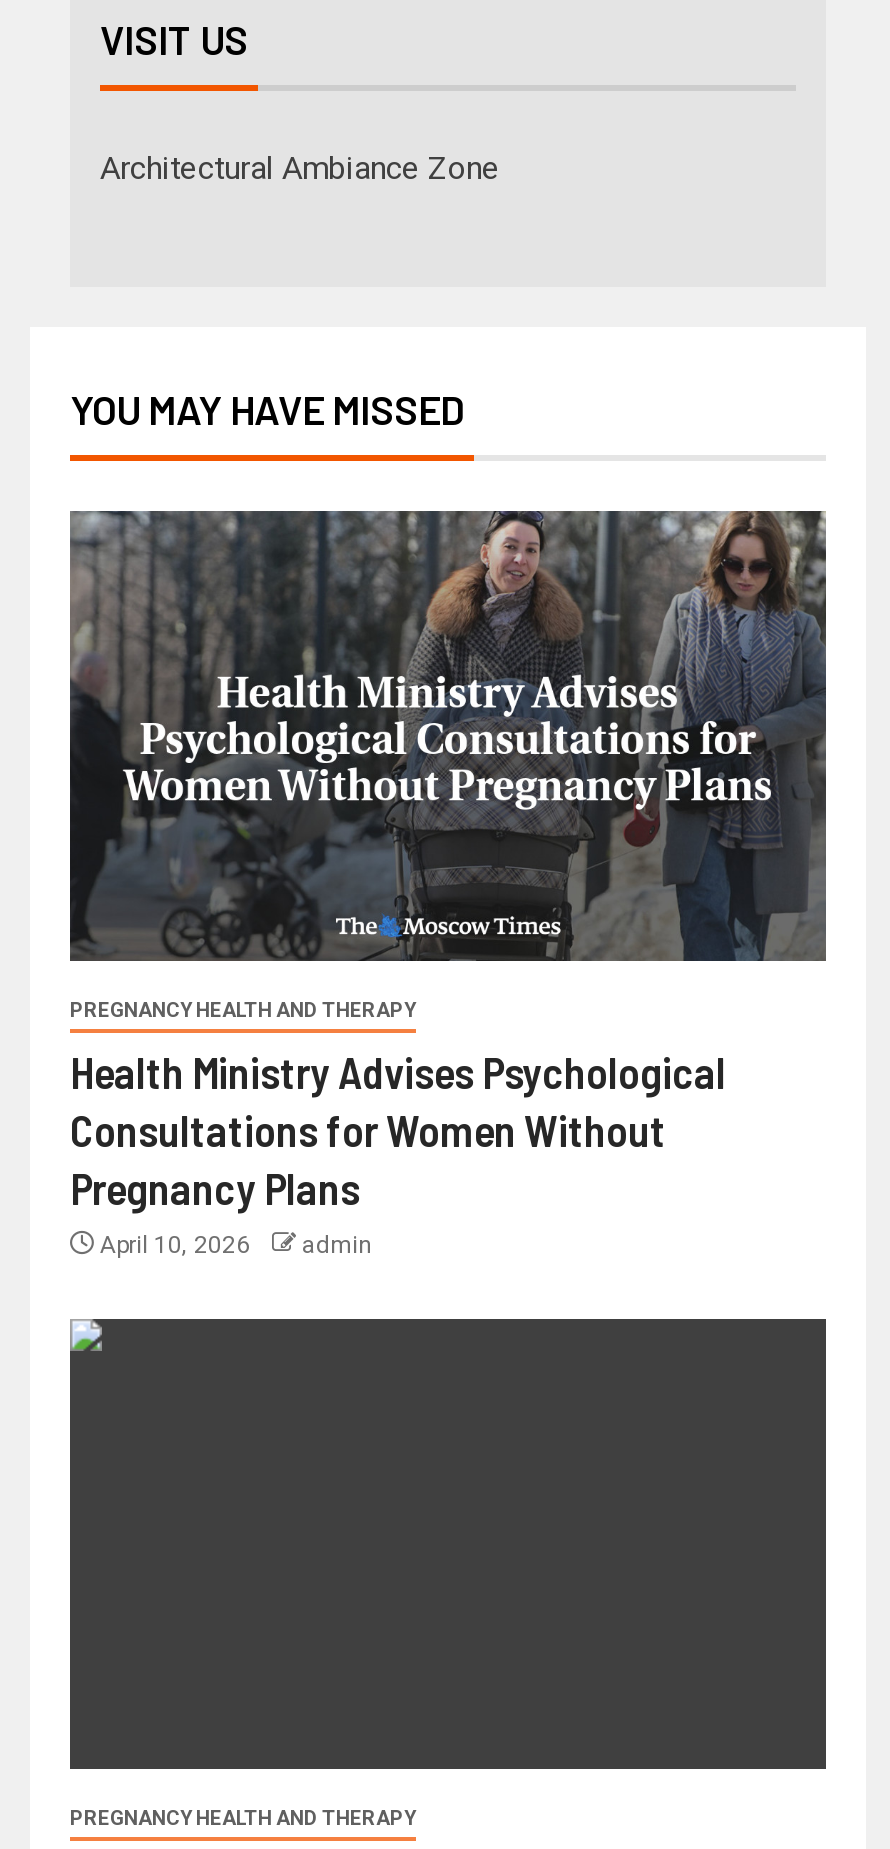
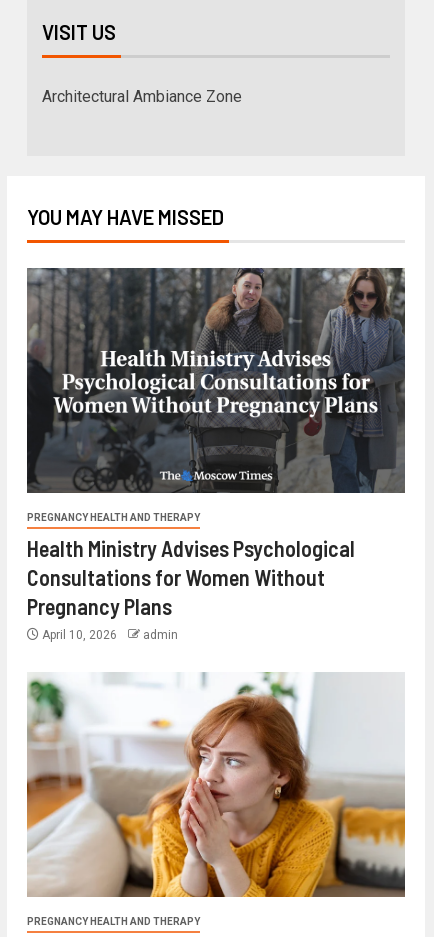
+ [image]
